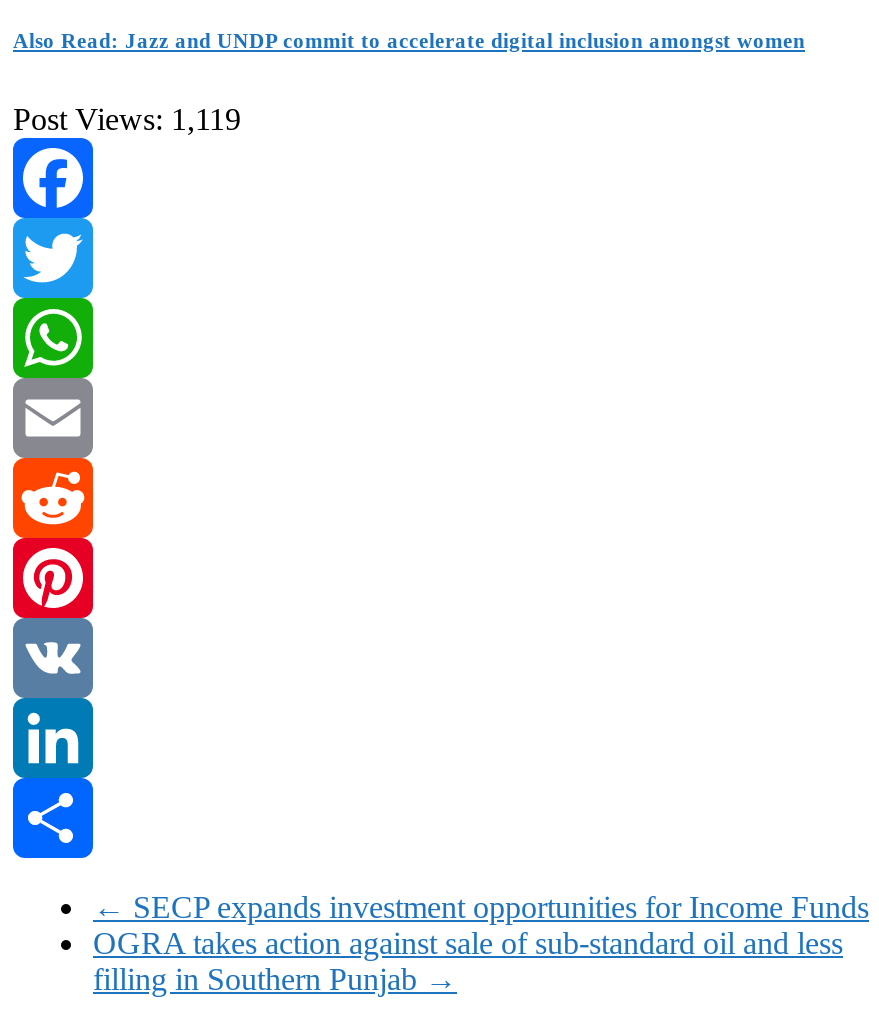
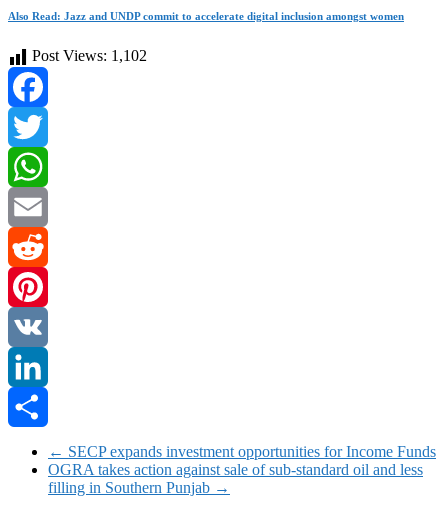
- Post Views: 1,119
+ Post Views: 1,102
